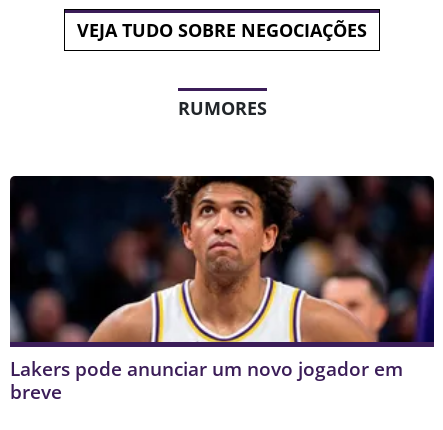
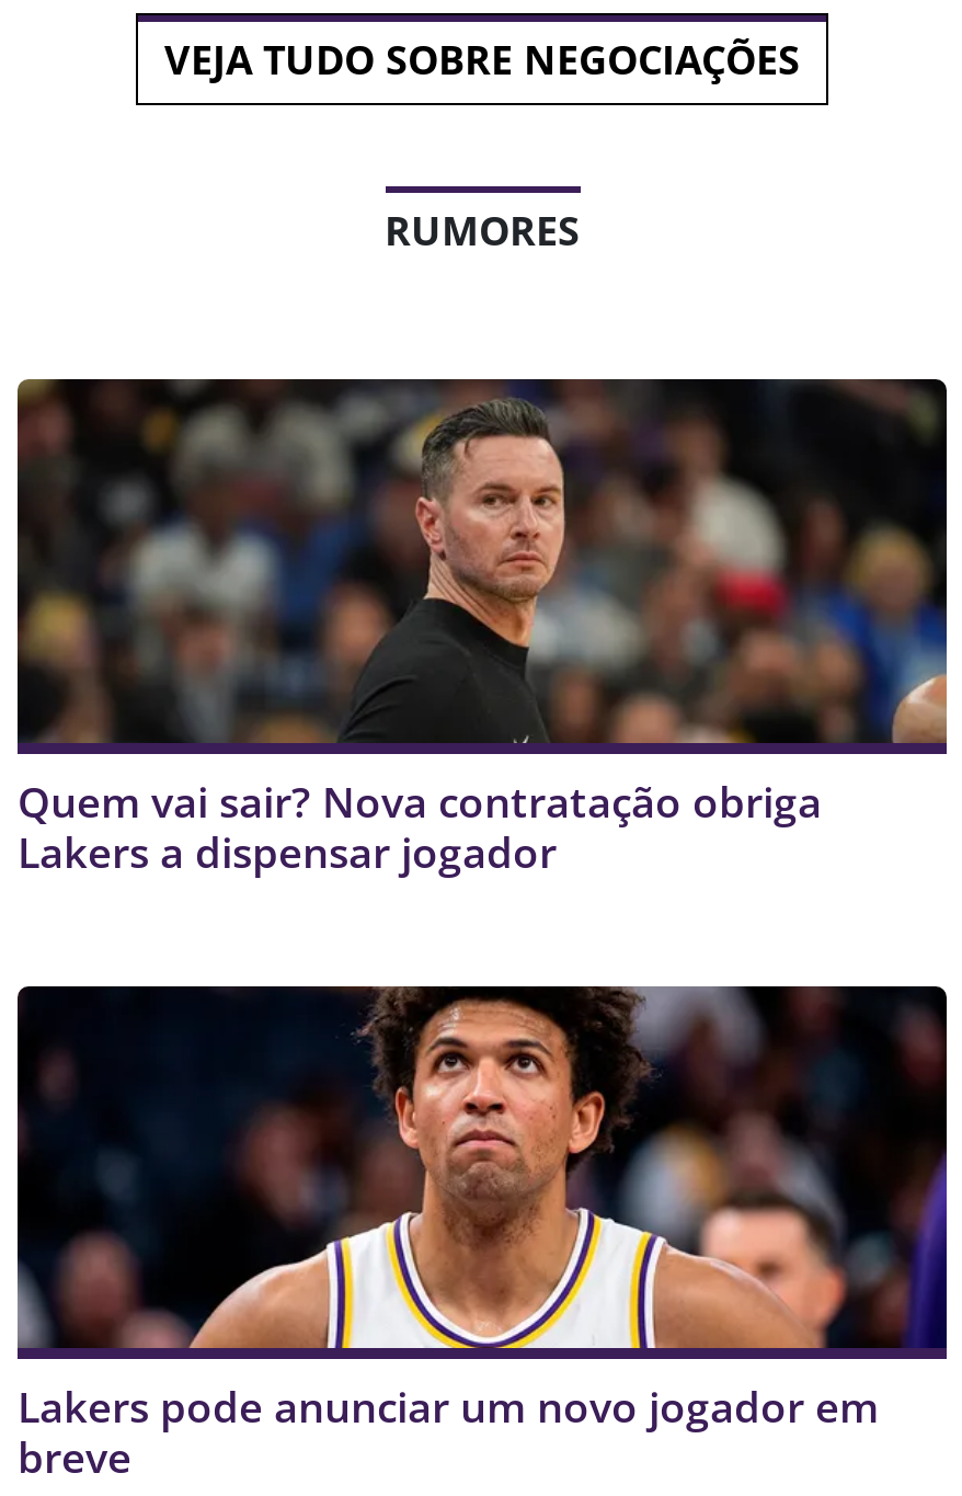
+ [image]
+ Quem vai sair? Nova contratação obriga
+ Lakers a dispensar jogador
